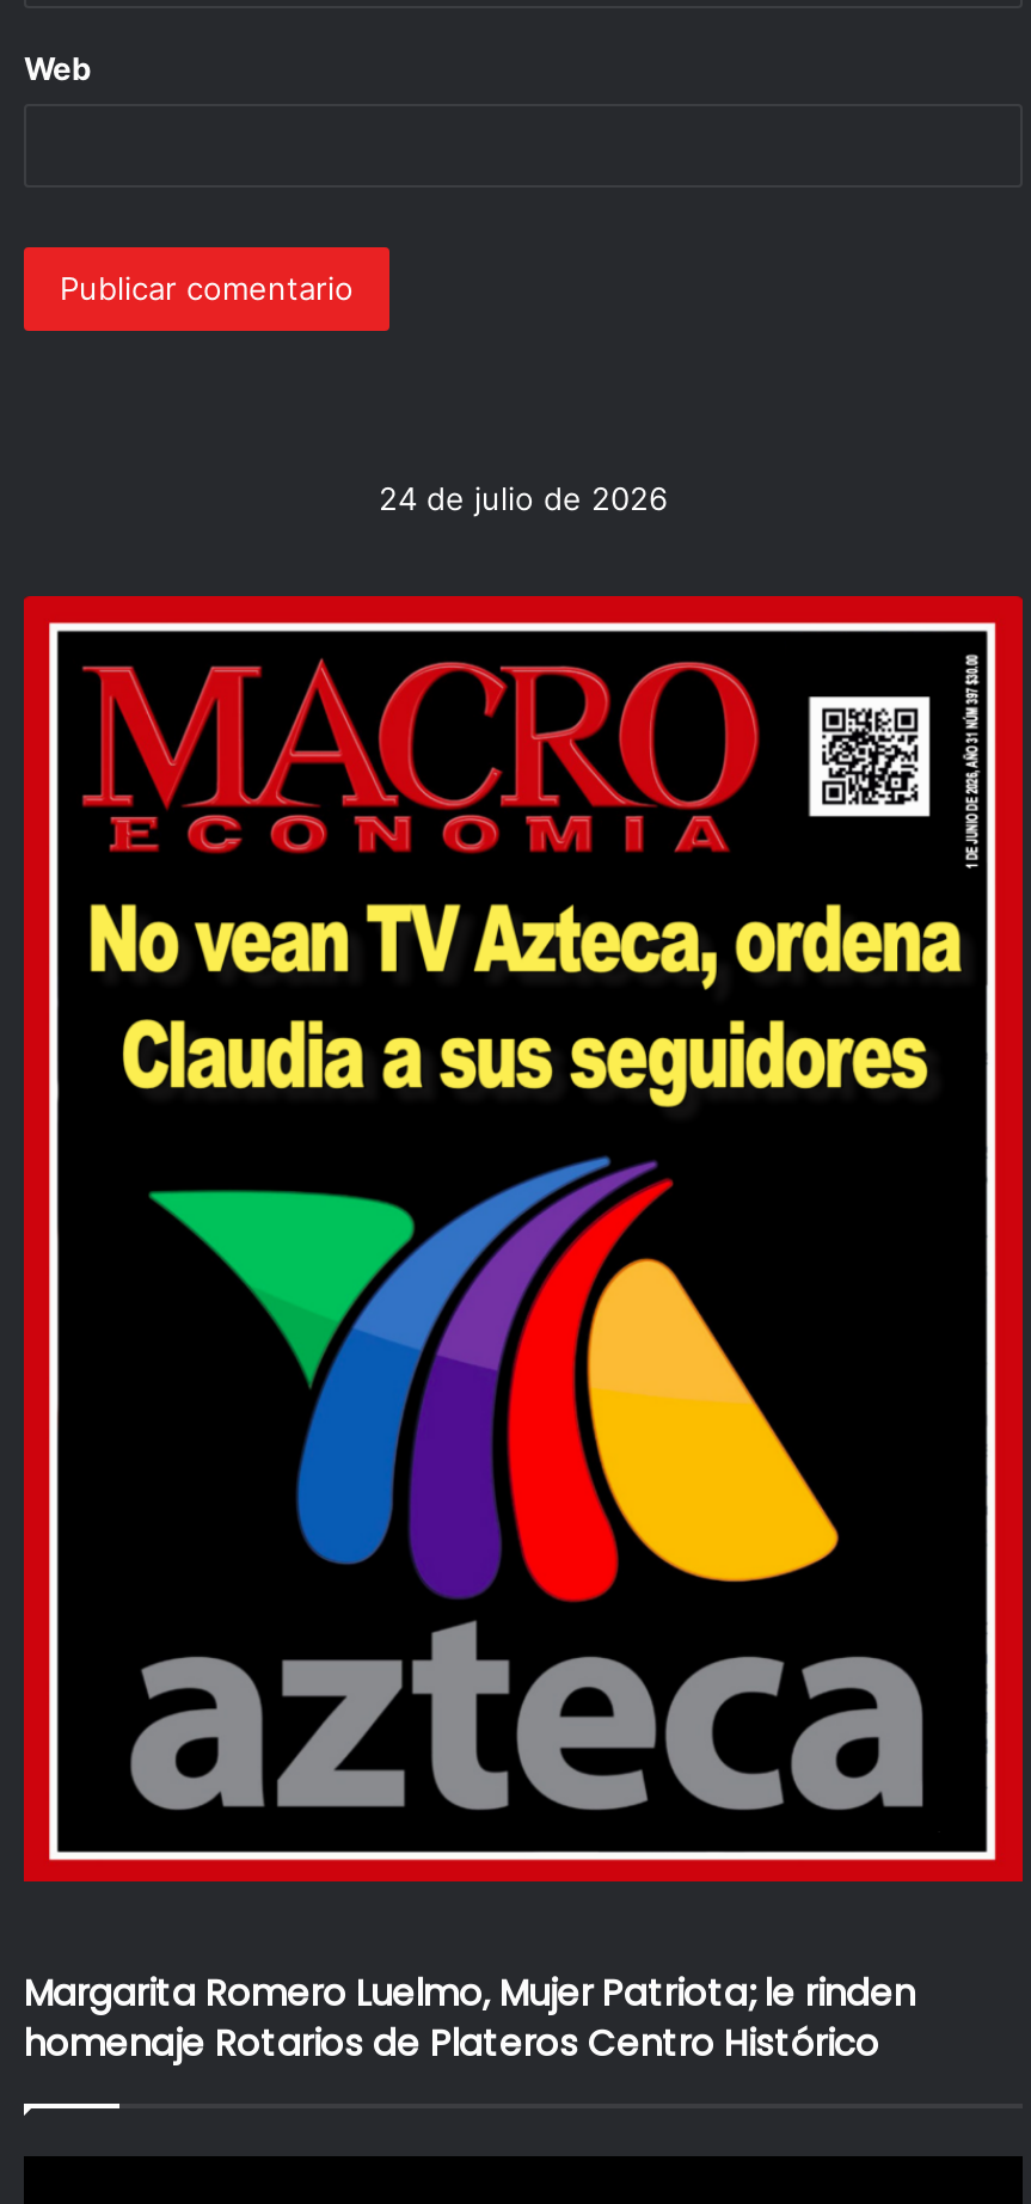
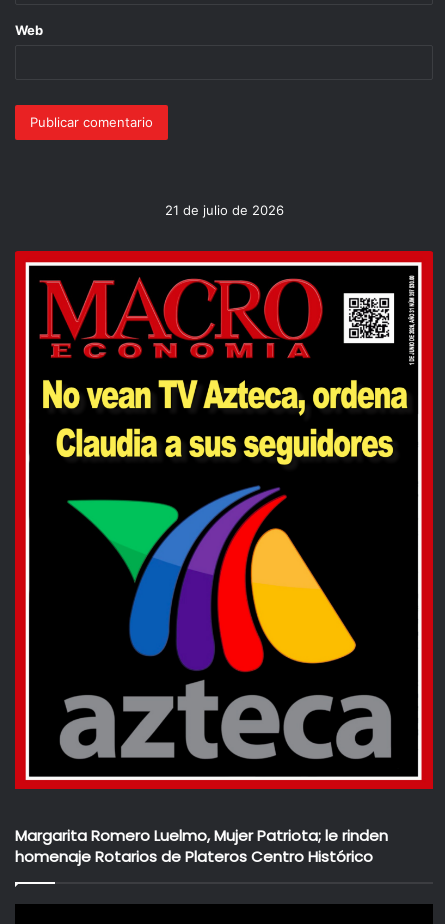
- 24 de julio de 2026
+ 21 de julio de 2026
